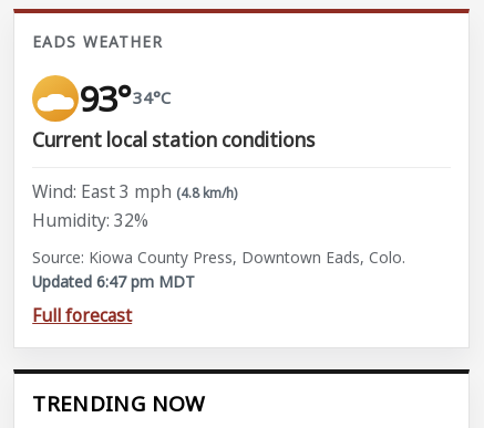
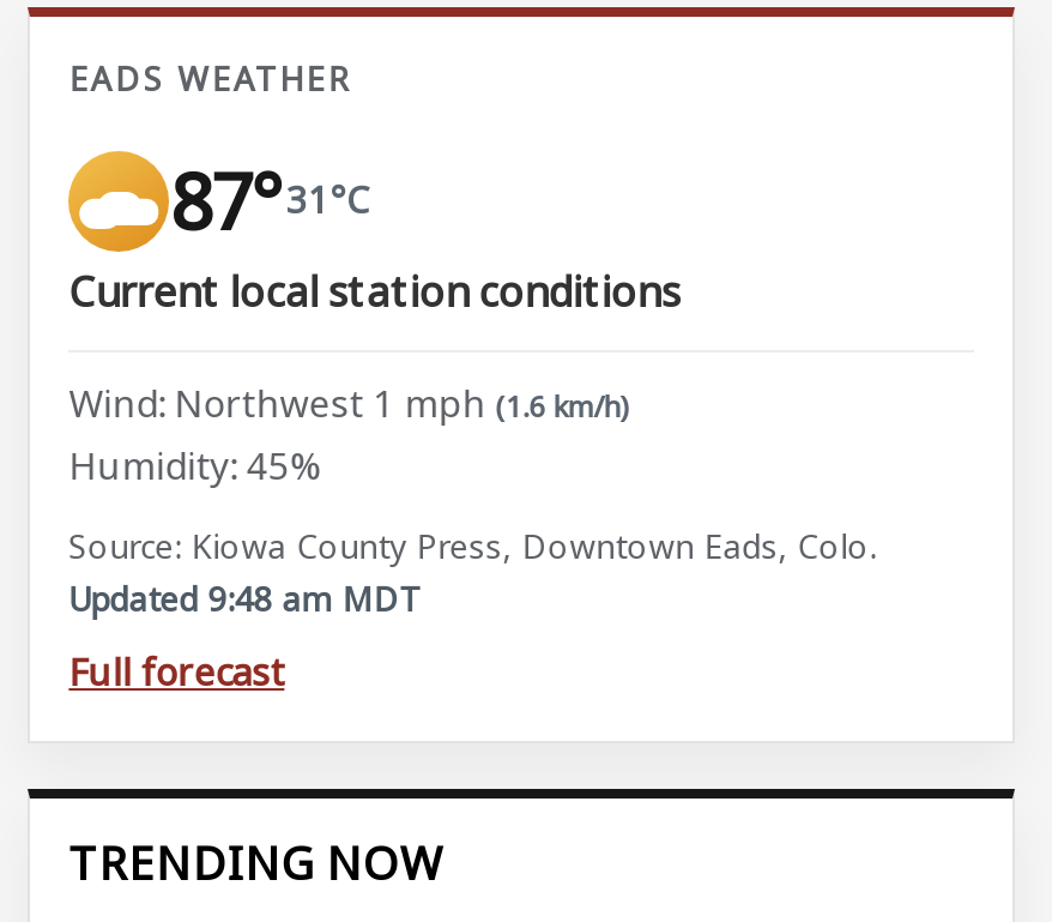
- 93° 34°C
+ 87° 31°C

- Wind: East 3 mph (4.8 km/h)
+ Wind: Northwest 1 mph (1.6 km/h)

- Humidity: 32%
+ Humidity: 45%

- Updated 6:47 pm MDT
+ Updated 9:48 am MDT
